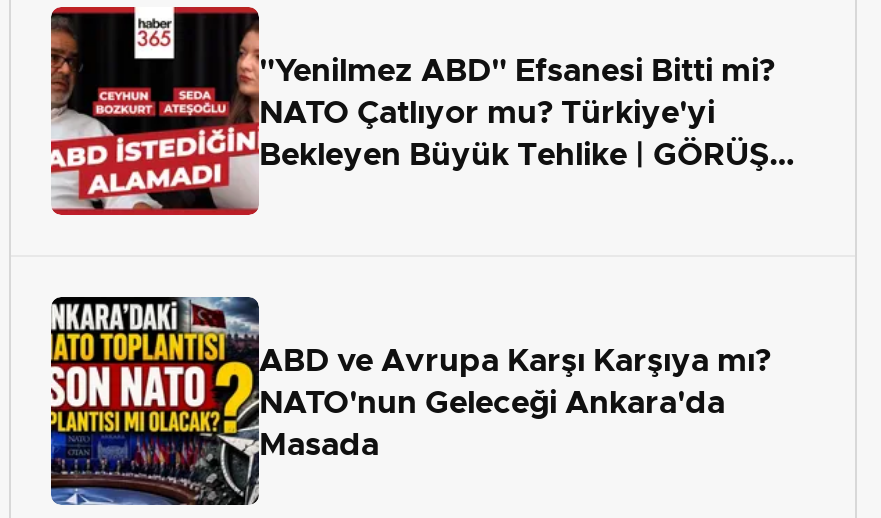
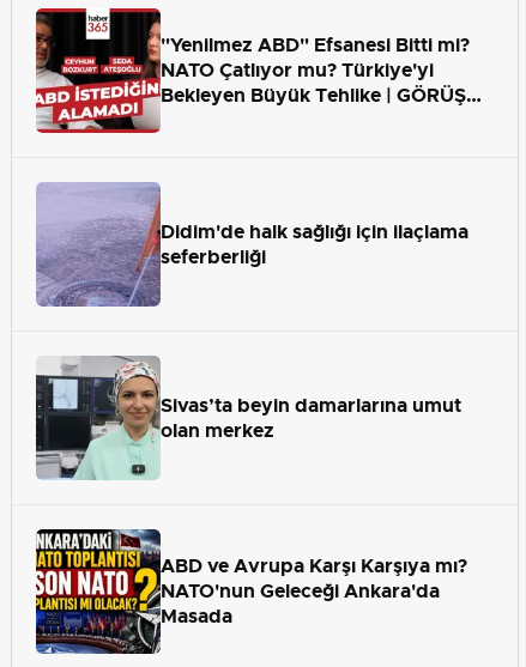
+ [image]
+ Sivas’ta beyin damarlarına umut
+ olan merkez

+ [image]
+ Didim'de halk sağlığı için ilaçlama
+ seferberliği
